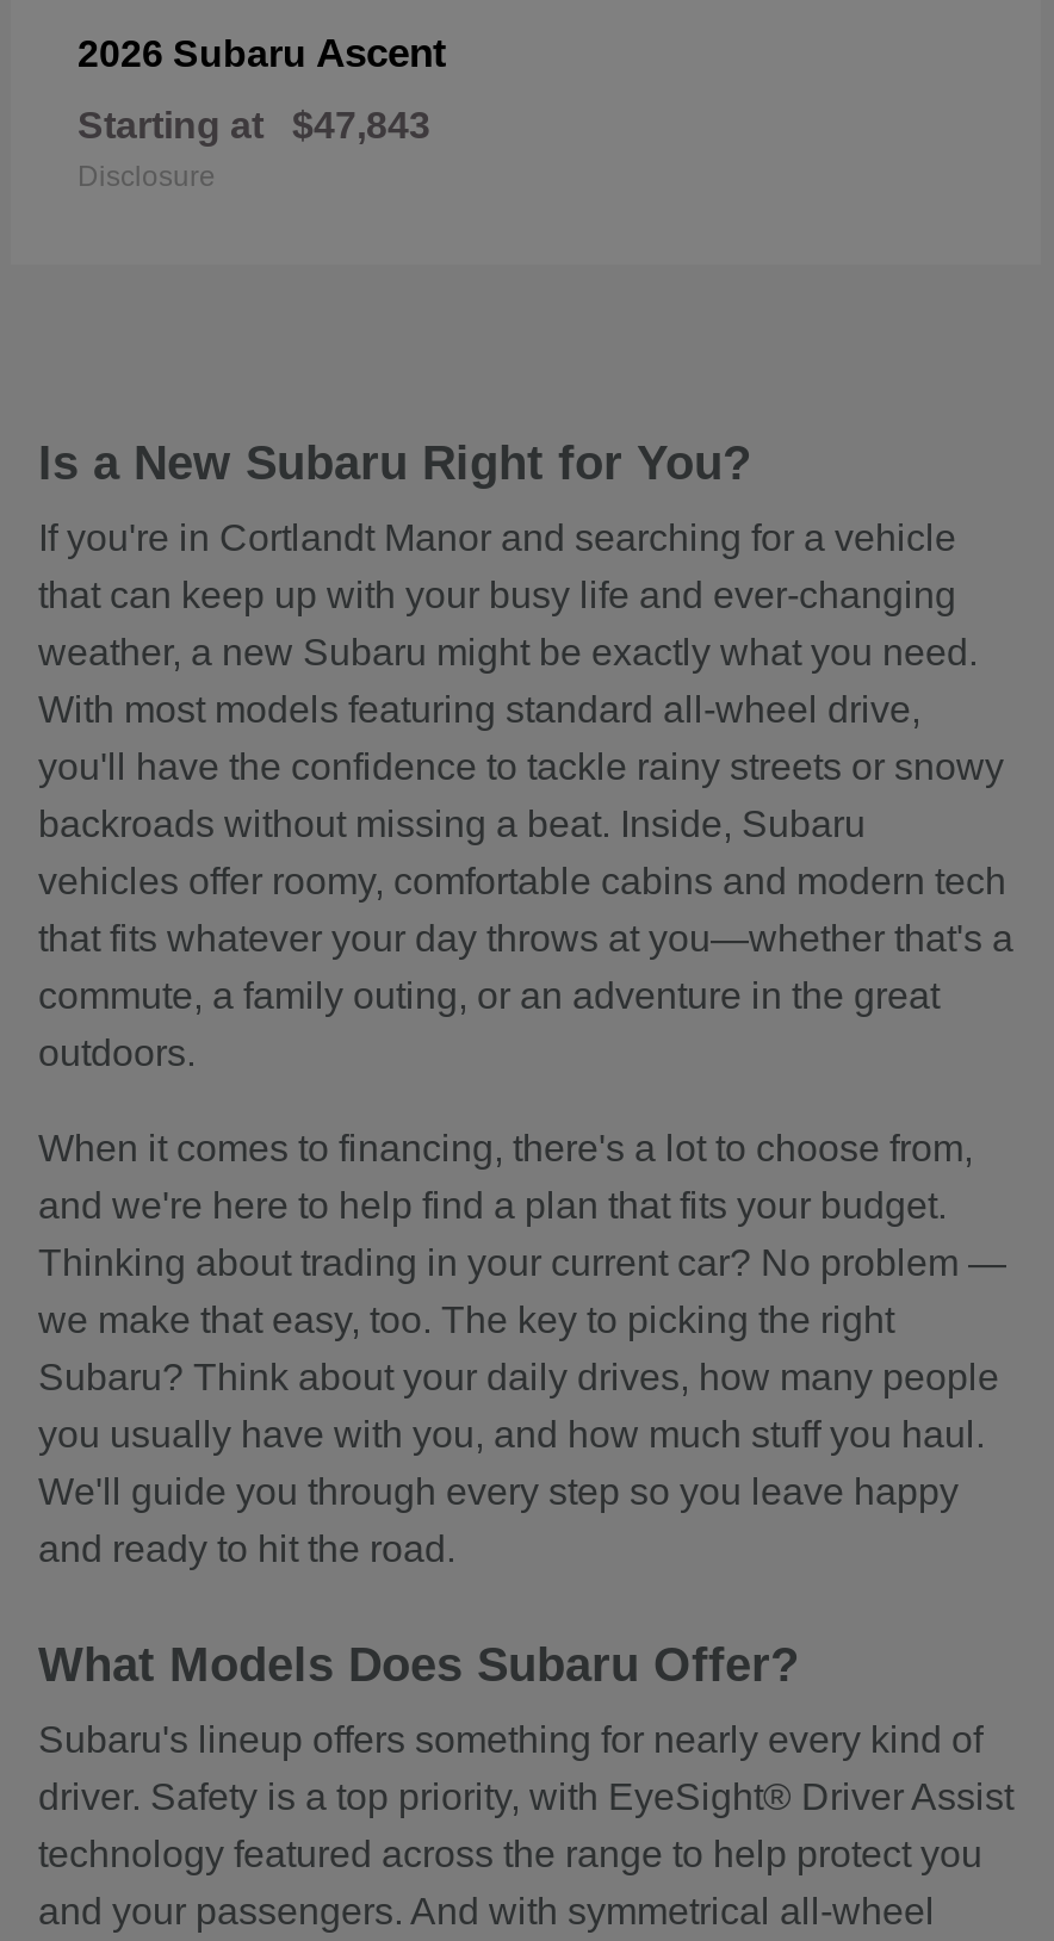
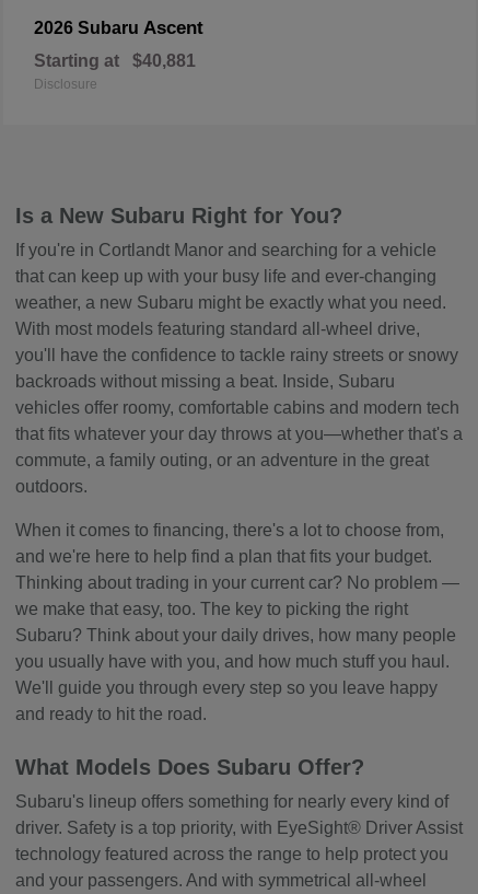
- Starting at $47,843
+ Starting at $40,881
